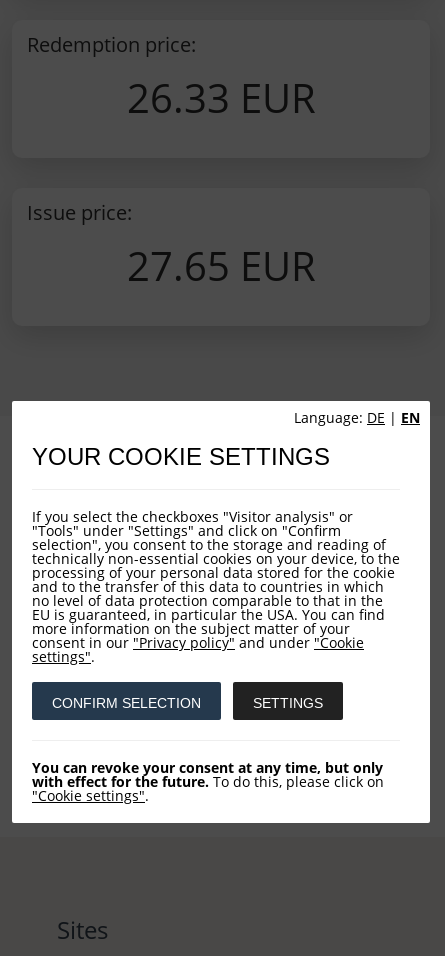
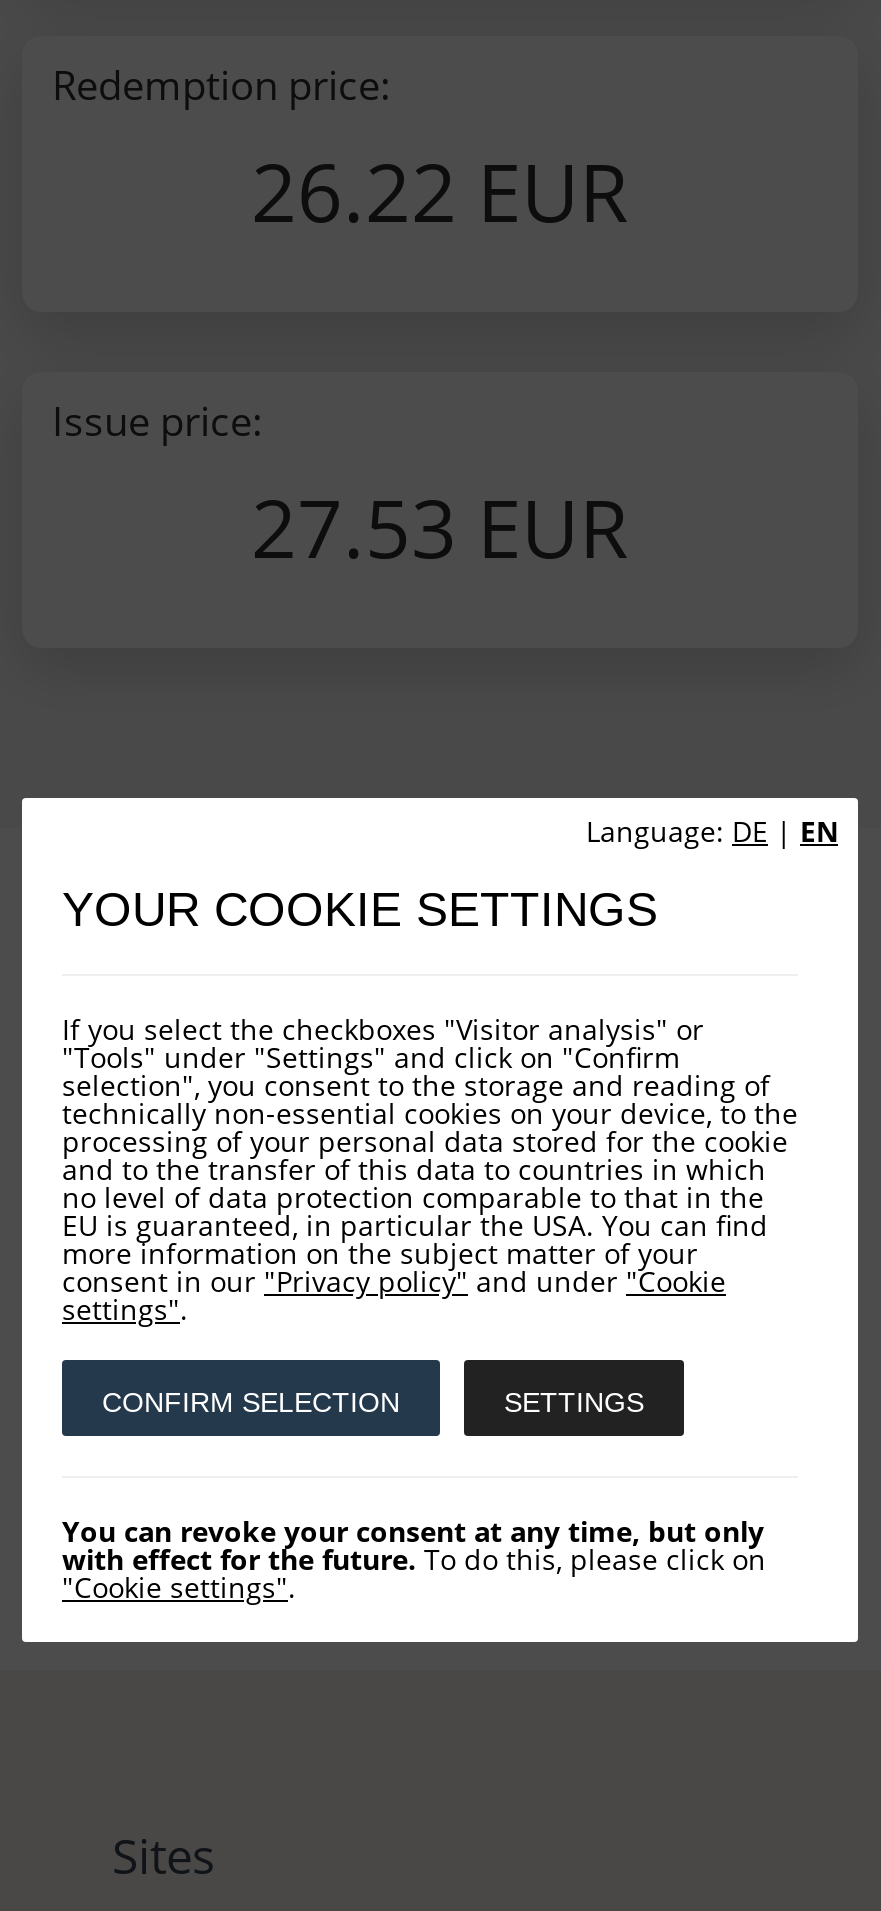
- 26.33 EUR
+ 26.22 EUR

- 27.65 EUR
+ 27.53 EUR
